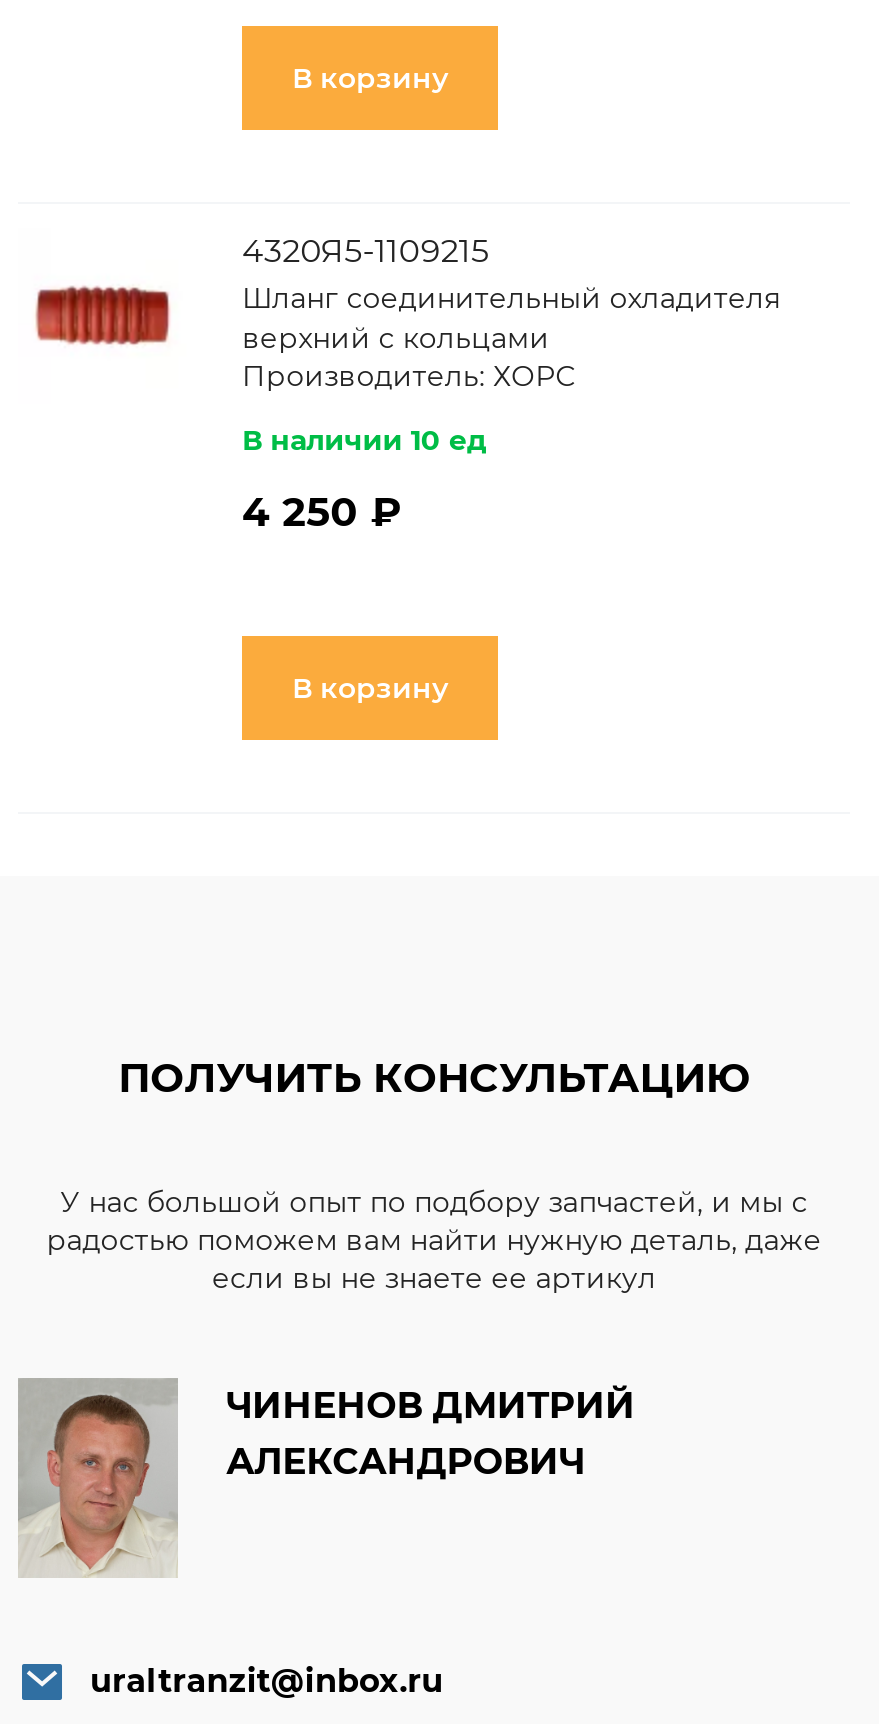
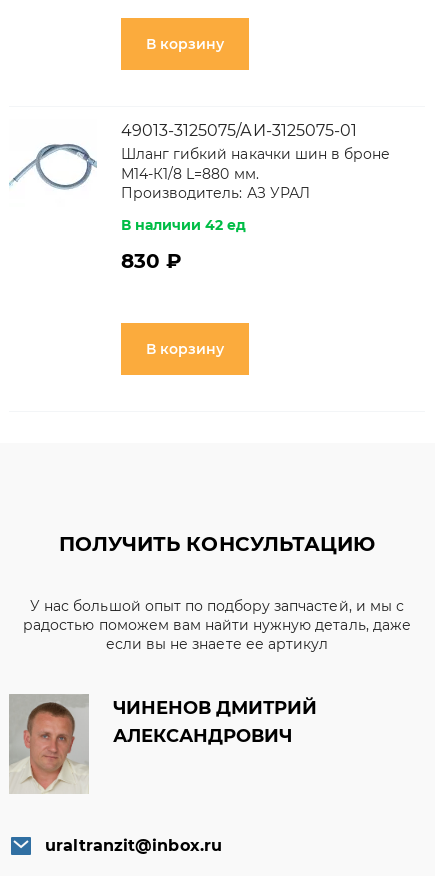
- [image]
- 4320Я5-1109215
- Шланг соединительный охладителя
- верхний с кольцами
- Производитель: ХОРС
+ [image]
+ 49013-3125075/АИ-3125075-01
+ Шланг гибкий накачки шин в броне
+ М14-К1/8 L=880 мм.
+ Производитель: АЗ УРАЛ

- В наличии 10 ед
+ В наличии 42 ед

- 4 250 ₽
+ 830 ₽
